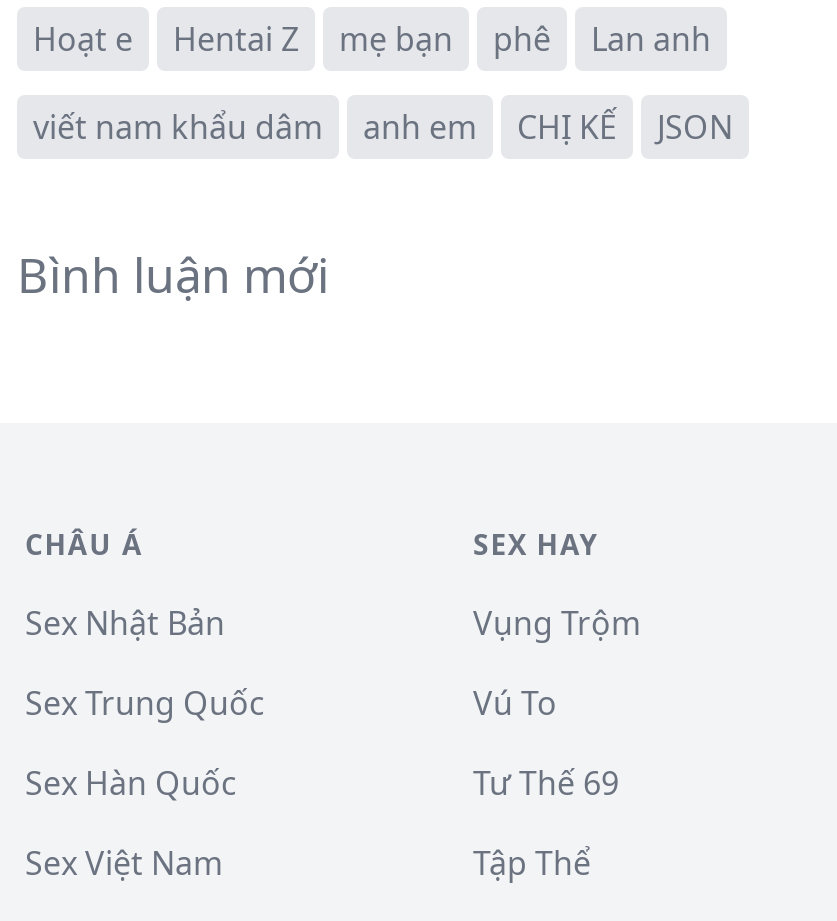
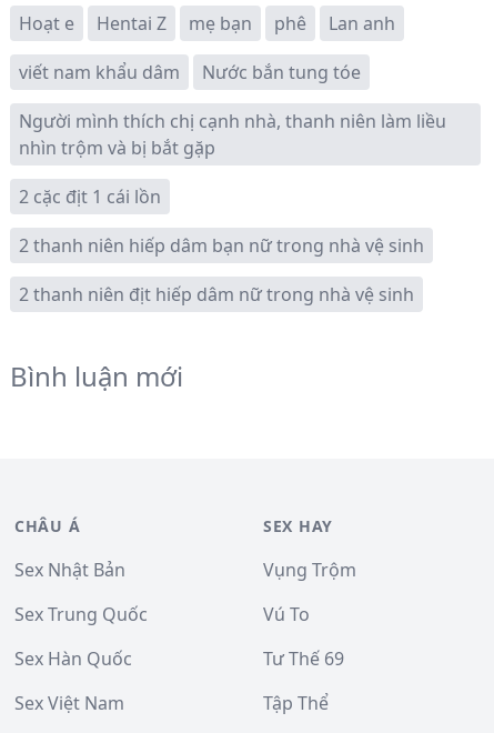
- anh em
- CHỊ KẾ
- JSON
+ Nước bắn tung tóe
+ Người mình thích chị cạnh nhà, thanh niên làm liều
+ nhìn trộm và bị bắt gặp
+ 2 cặc địt 1 cái lồn
+ 2 thanh niên hiếp dâm bạn nữ trong nhà vệ sinh
+ 2 thanh niên địt hiếp dâm nữ trong nhà vệ sinh
